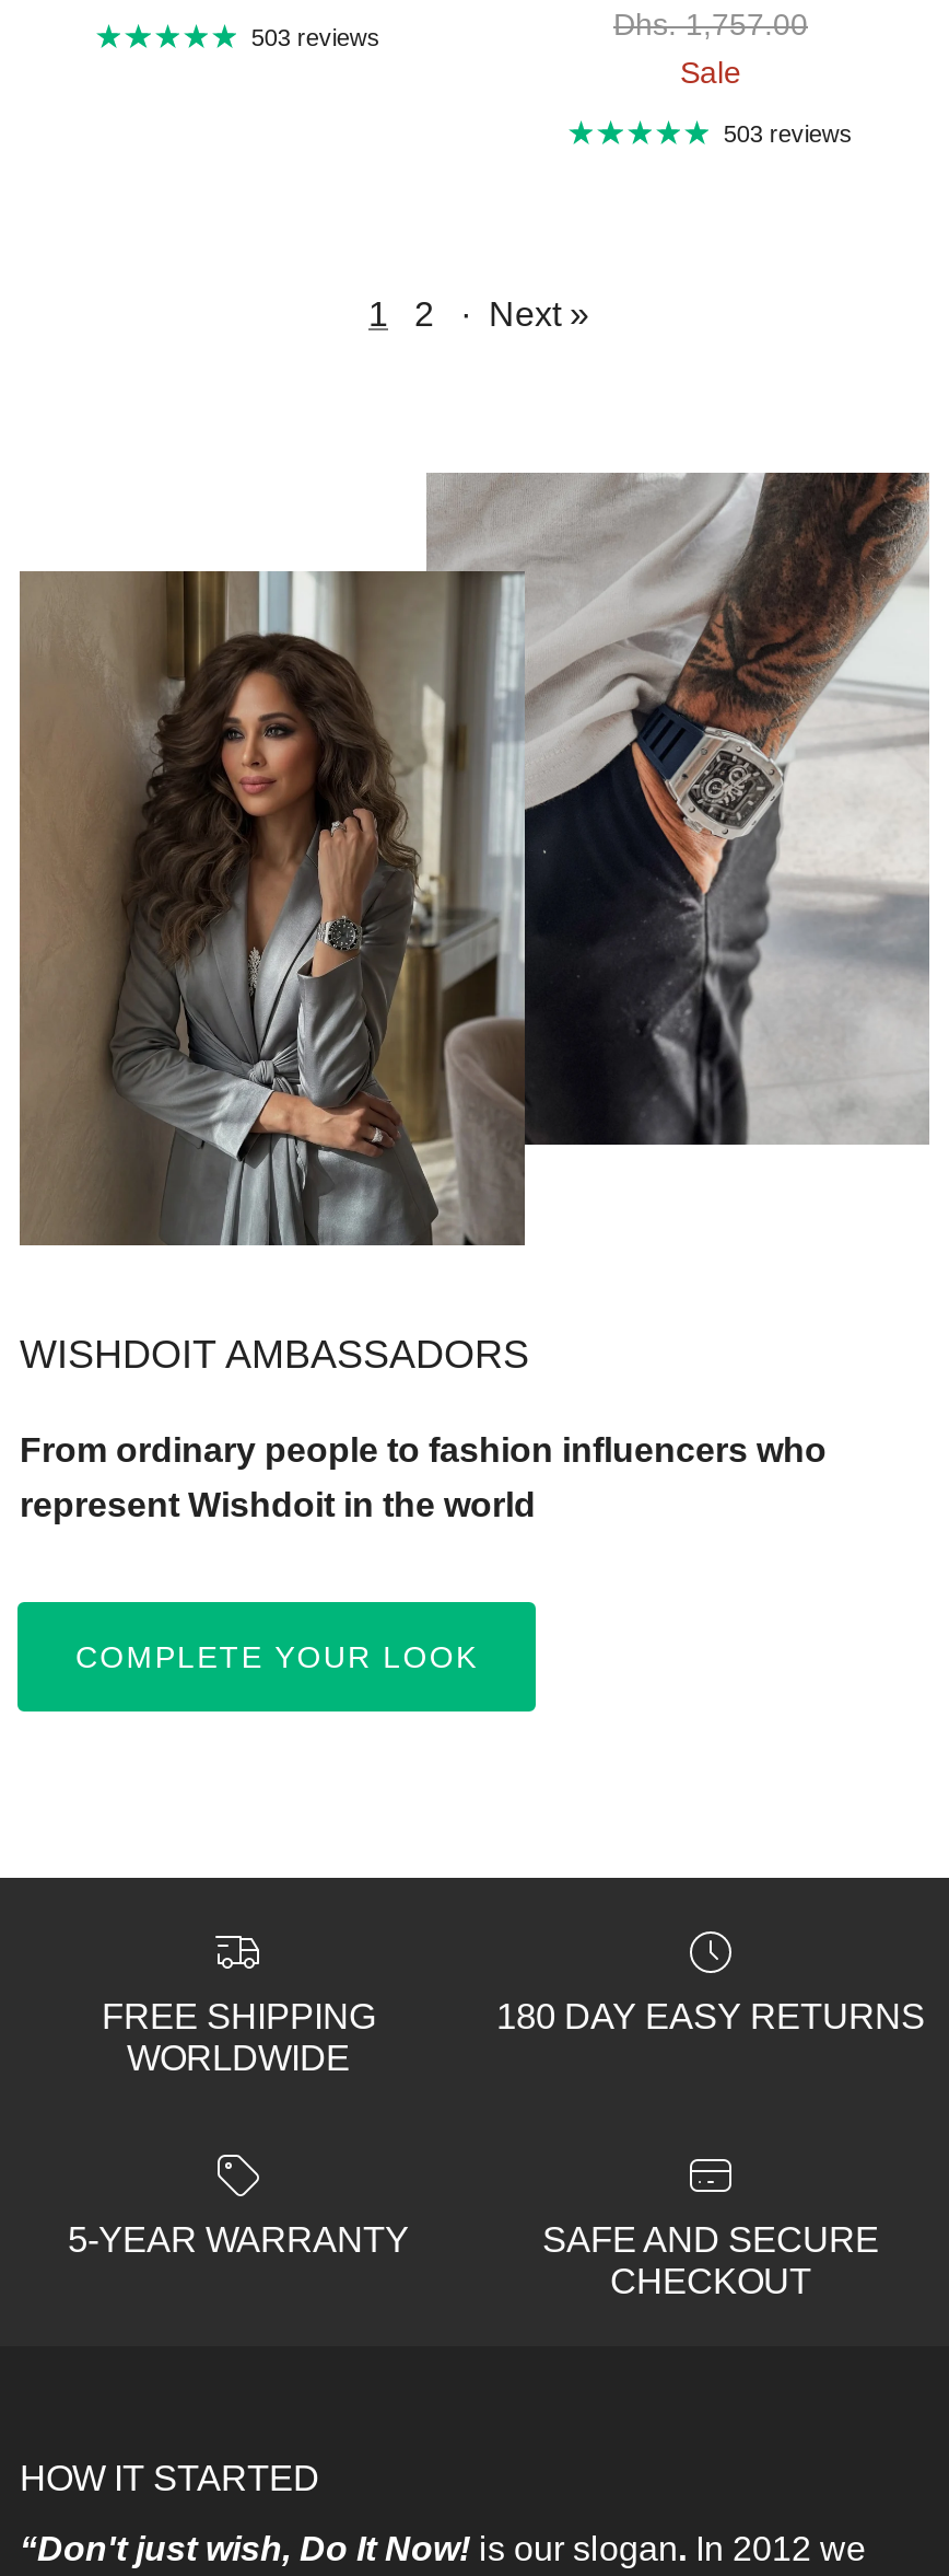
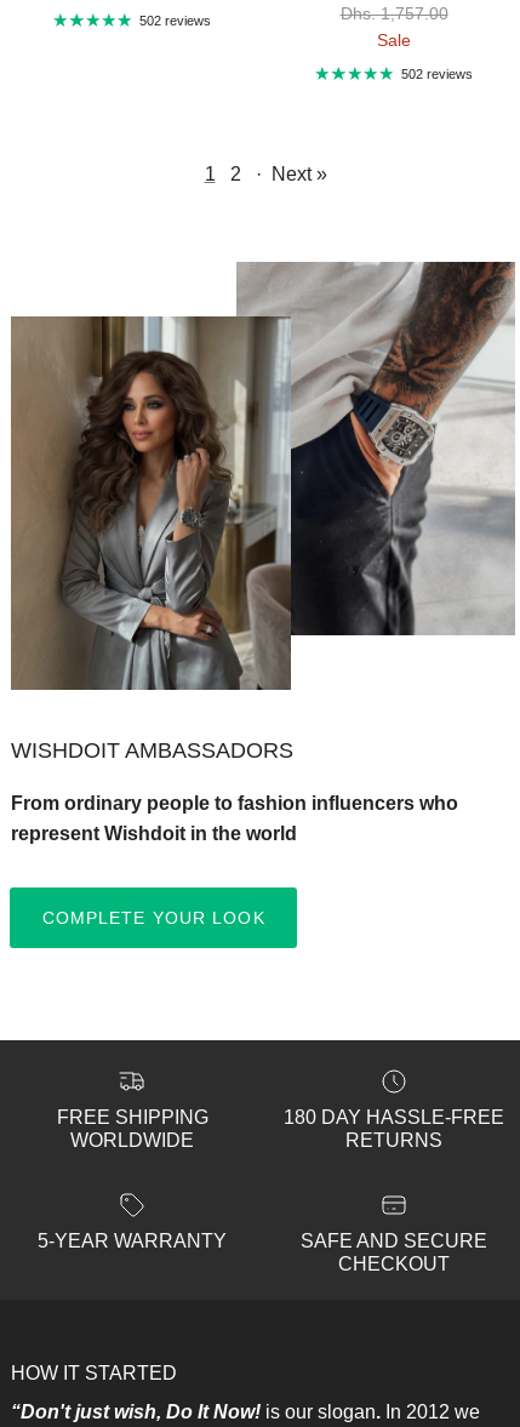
- 503 reviews
+ 502 reviews

- 503 reviews
+ 502 reviews

- 180 DAY EASY RETURNS
+ 180 DAY HASSLE-FREE
+ RETURNS
